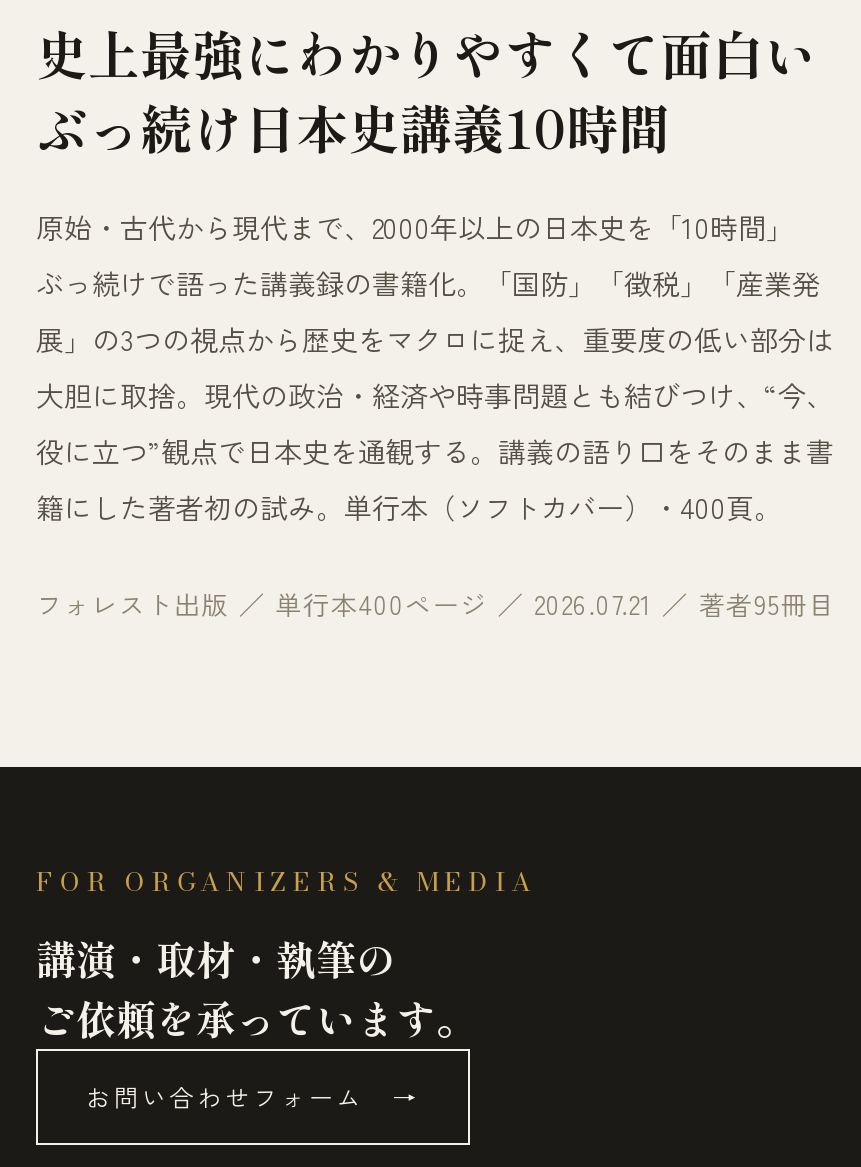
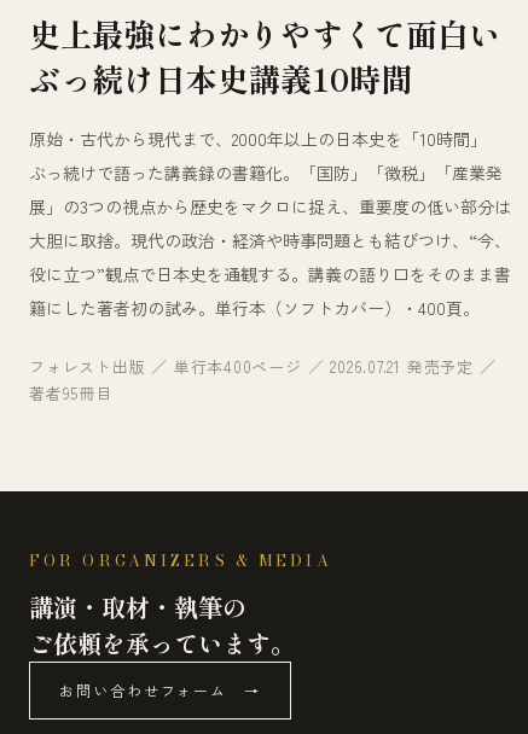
- フォレスト出版 ／ 単行本400ページ ／ 2026.07.21 ／ 著者95冊目
+ フォレスト出版 ／ 単行本400ページ ／ 2026.07.21 発売予定 ／
+ 著者95冊目
